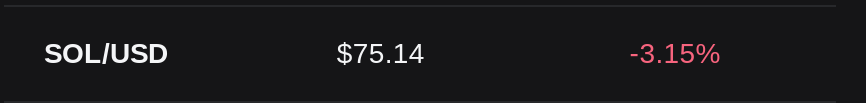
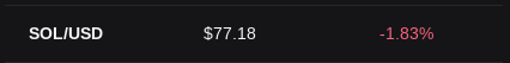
- $75.14
+ $77.18

- -3.15%
+ -1.83%
